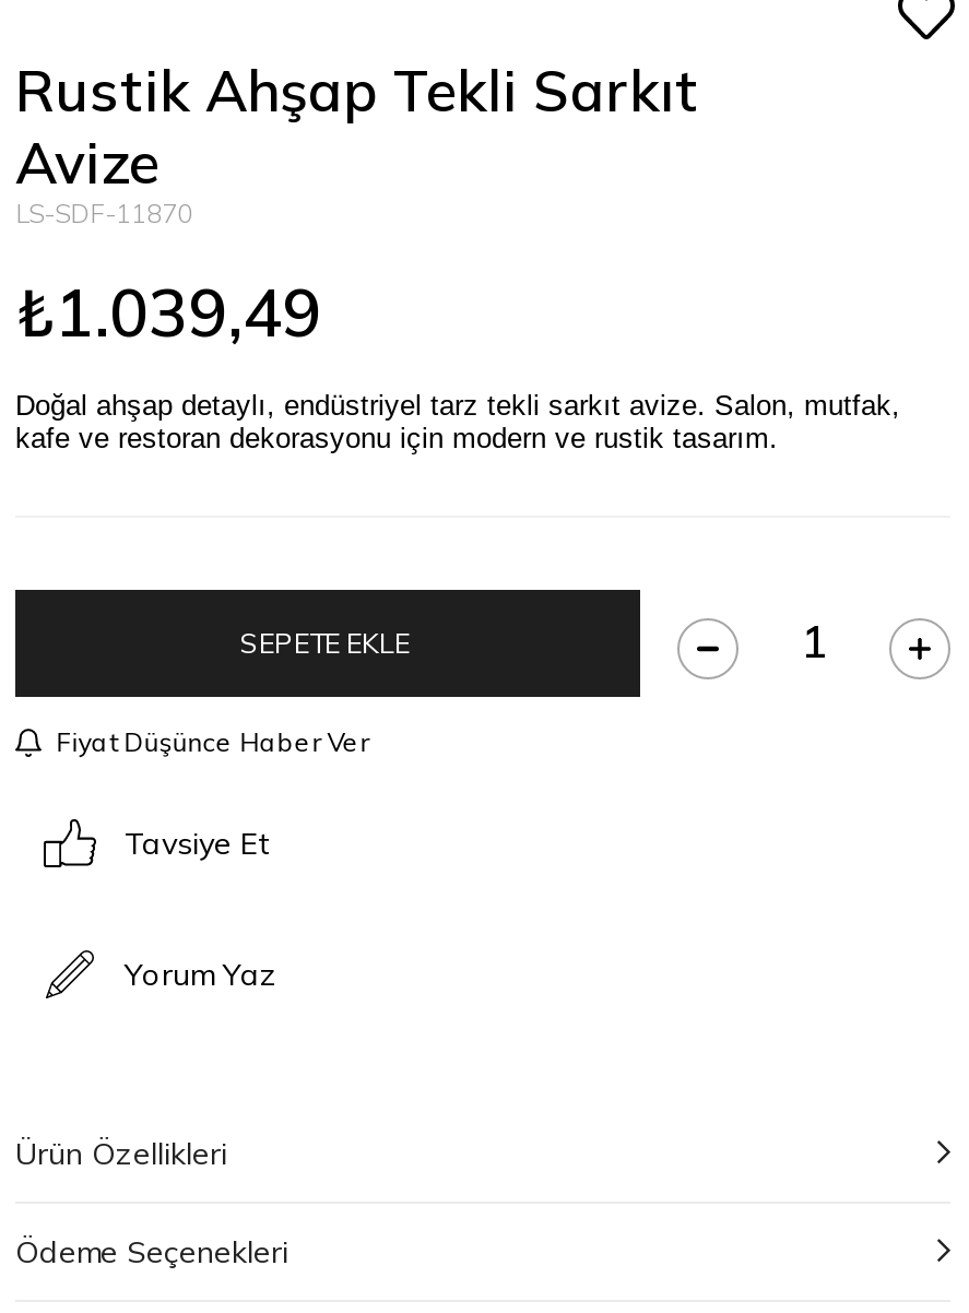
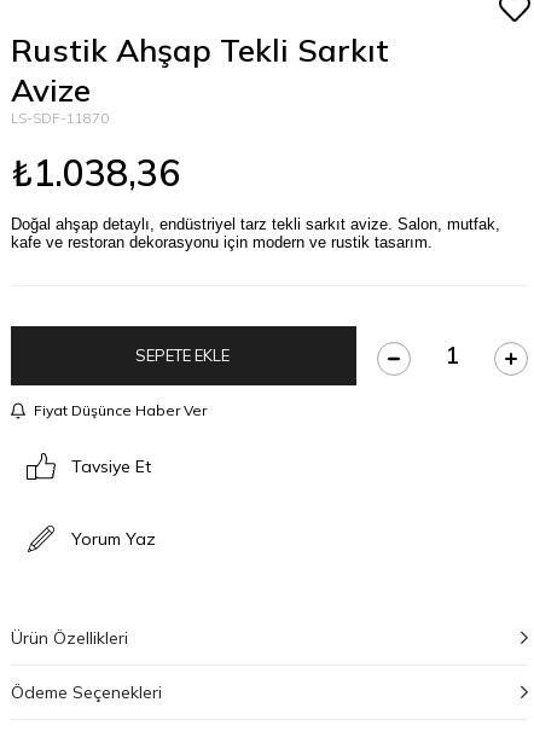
- ₺1.039,49
+ ₺1.038,36
